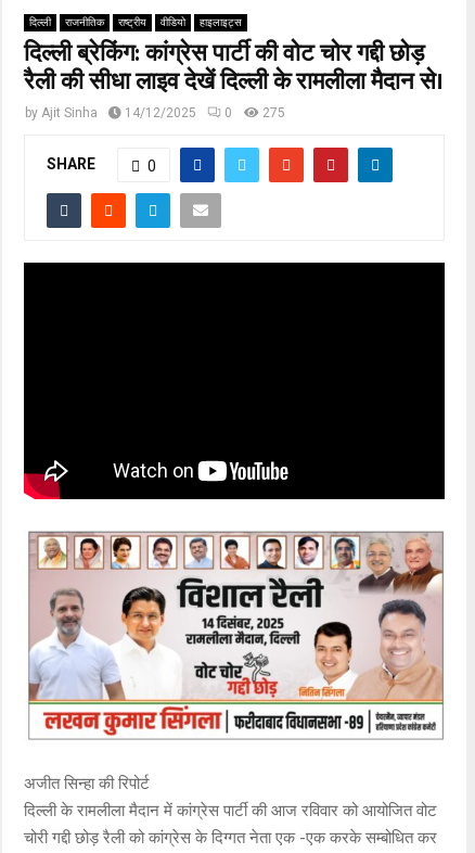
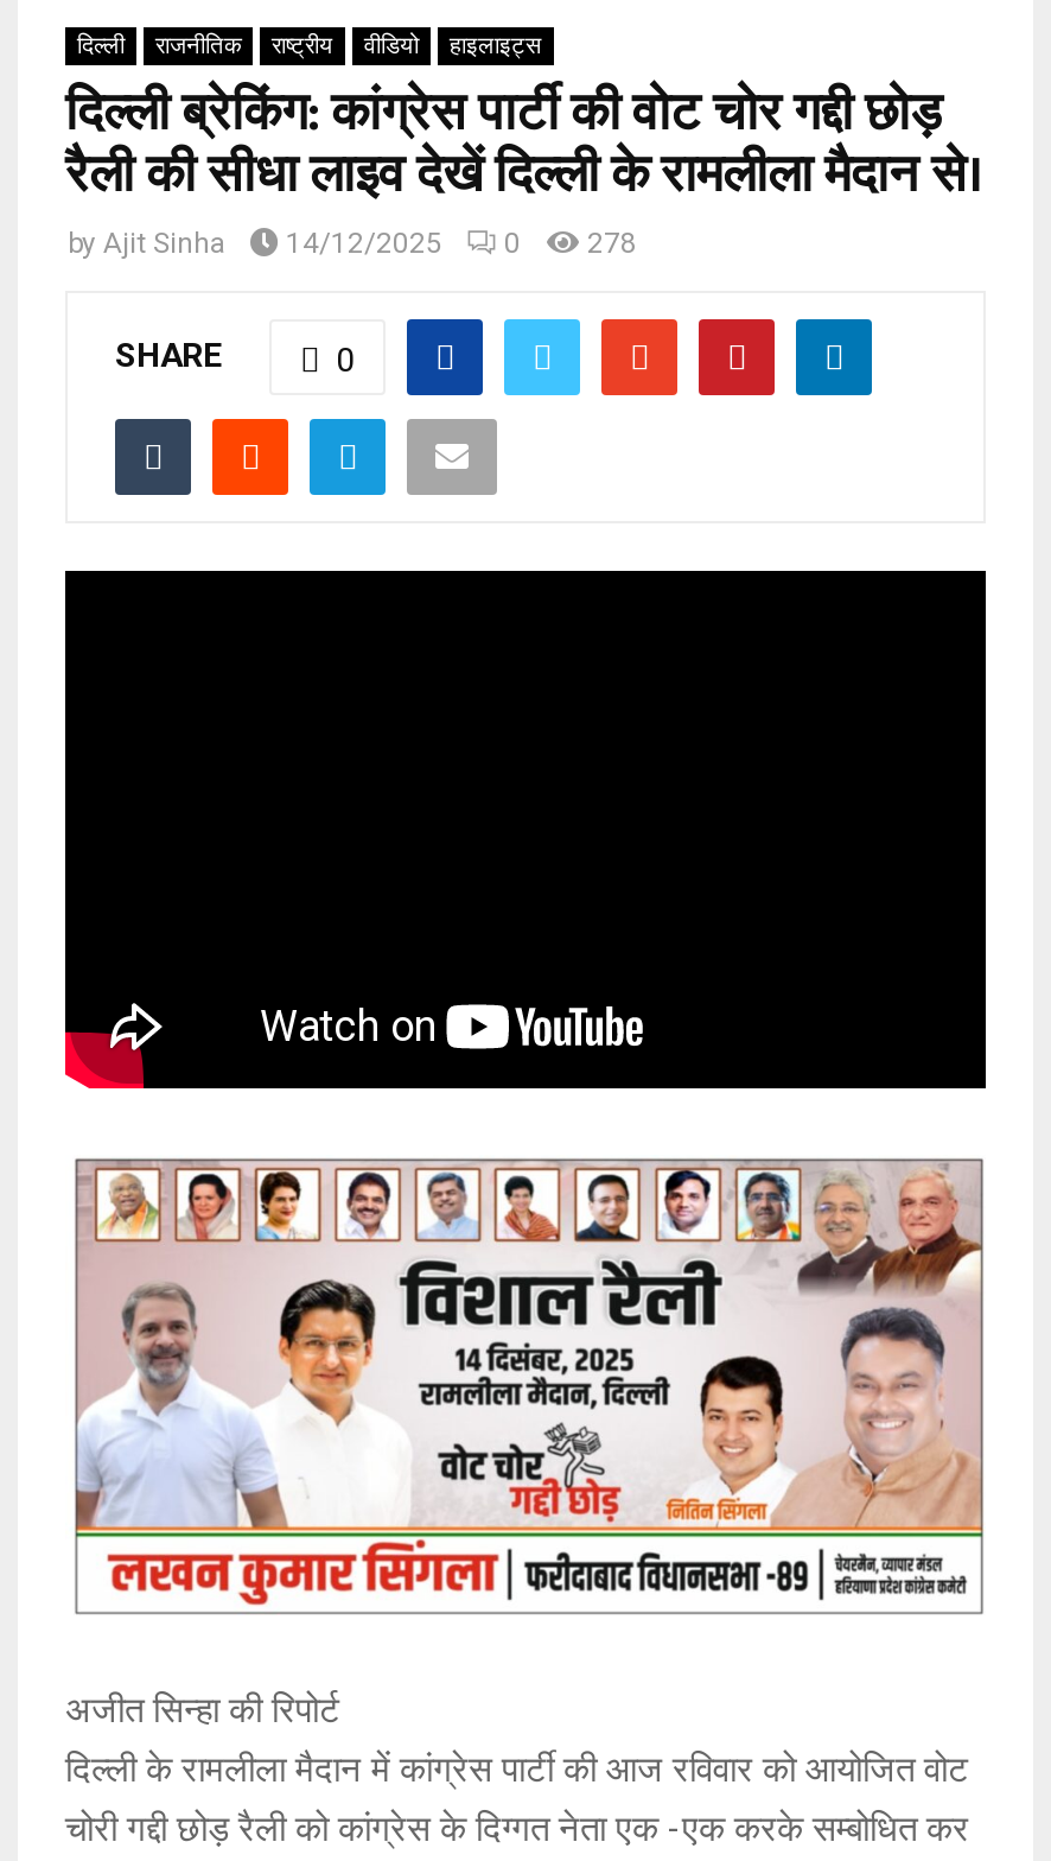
- by Ajit Sinha 14/12/2025 0 275
+ by Ajit Sinha 14/12/2025 0 278
